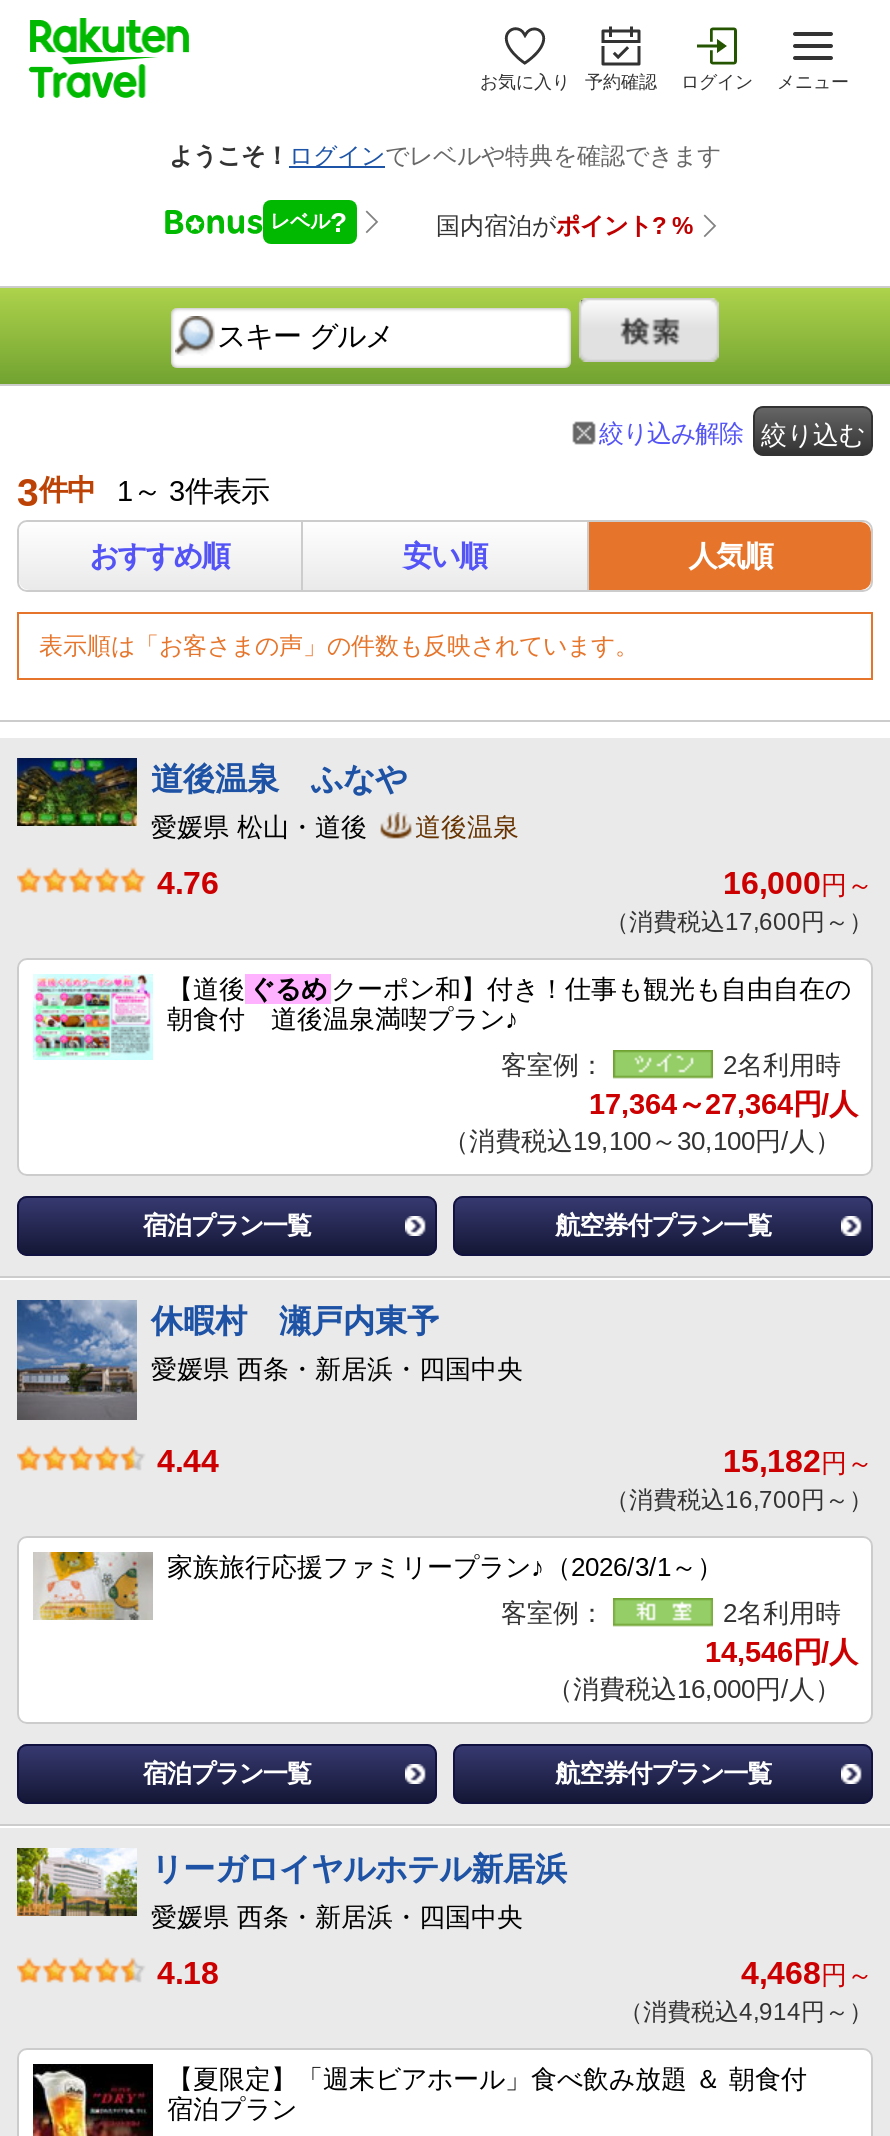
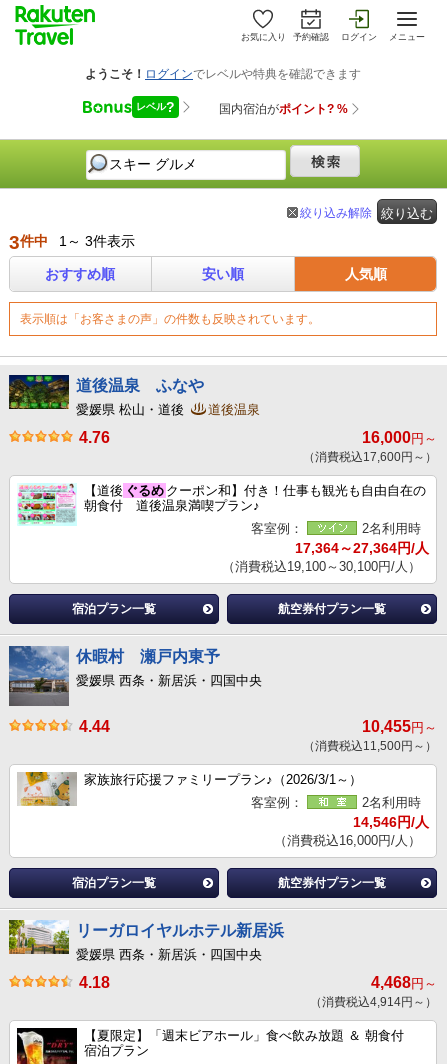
- 15,182円～
+ 10,455円～

- （消費税込16,700円～）
+ （消費税込11,500円～）
